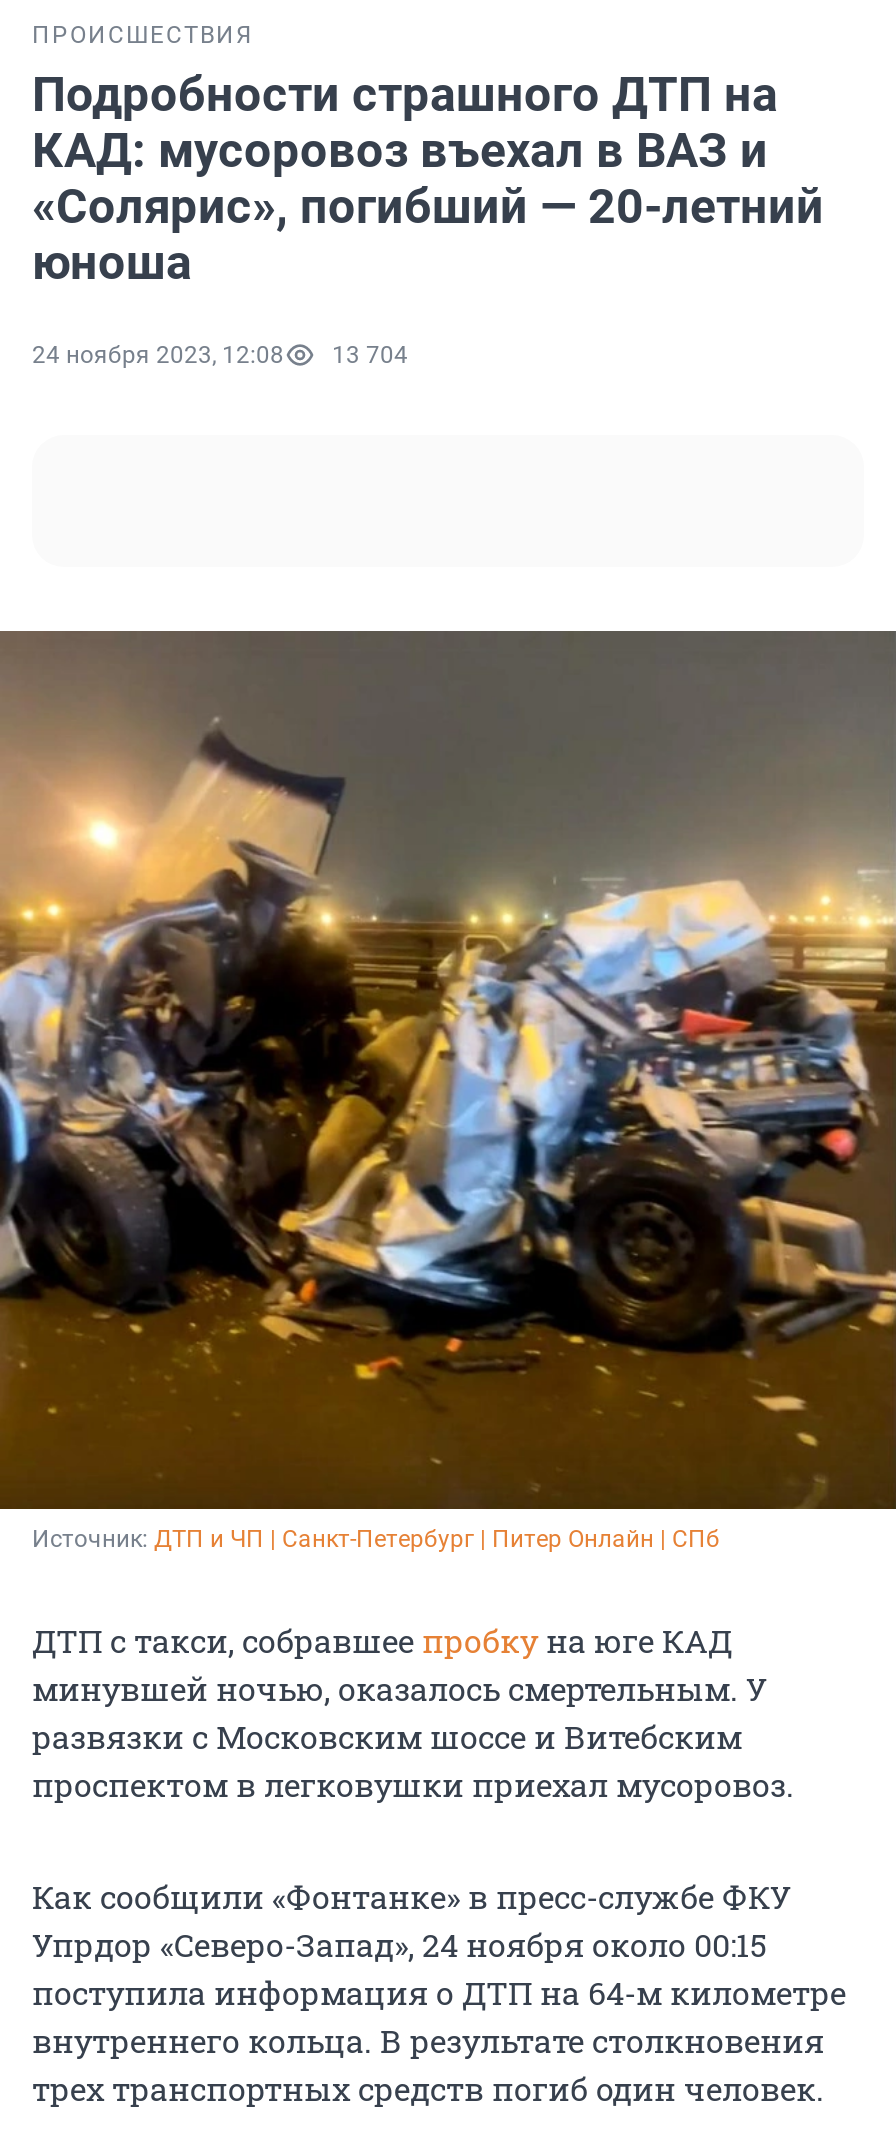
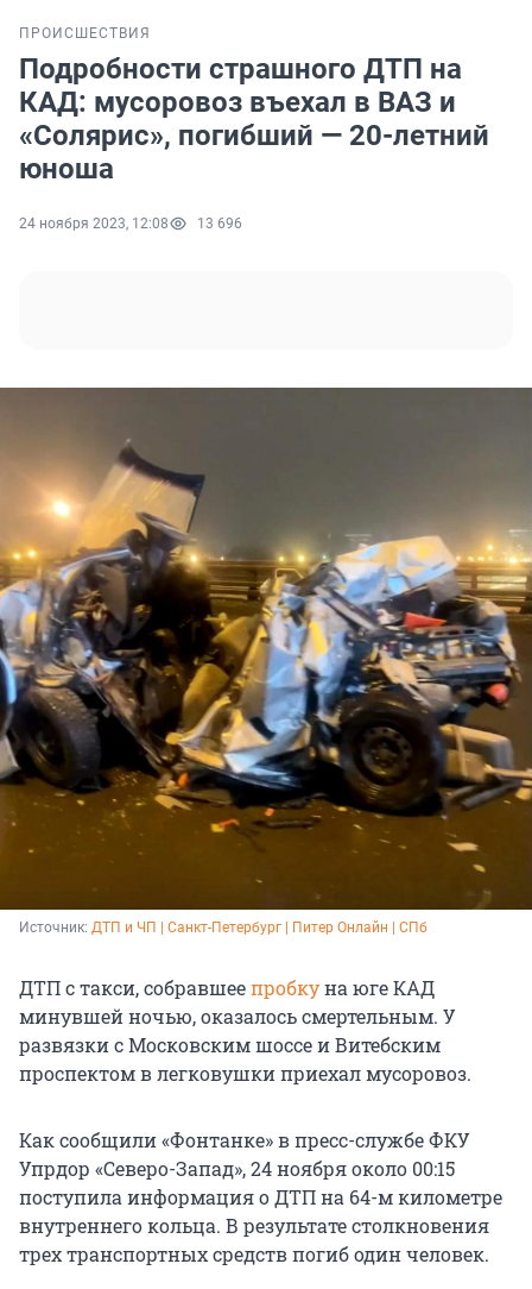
- 24 ноября 2023, 12:08 13 704
+ 24 ноября 2023, 12:08 13 696
